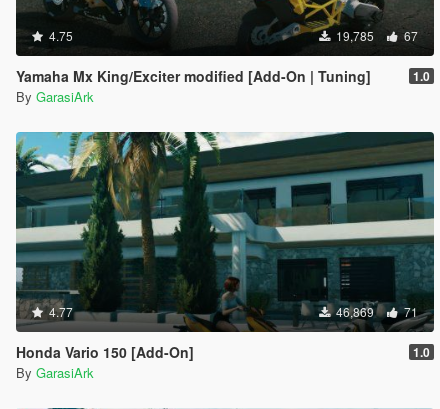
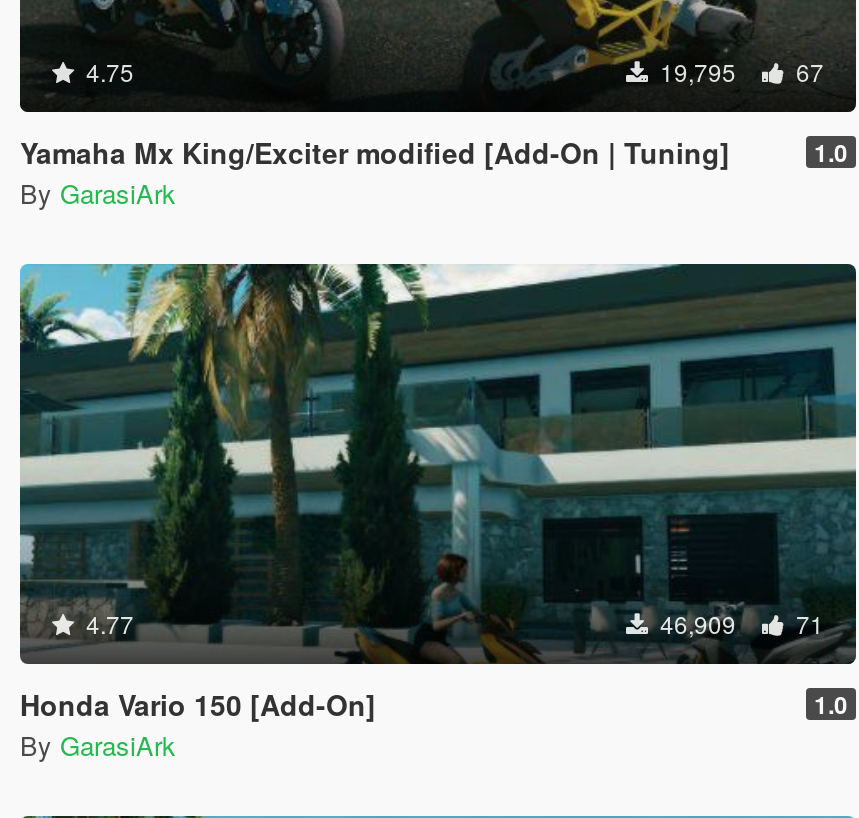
- 19,785 67
+ 19,795 67

- 46,869 71
+ 46,909 71
